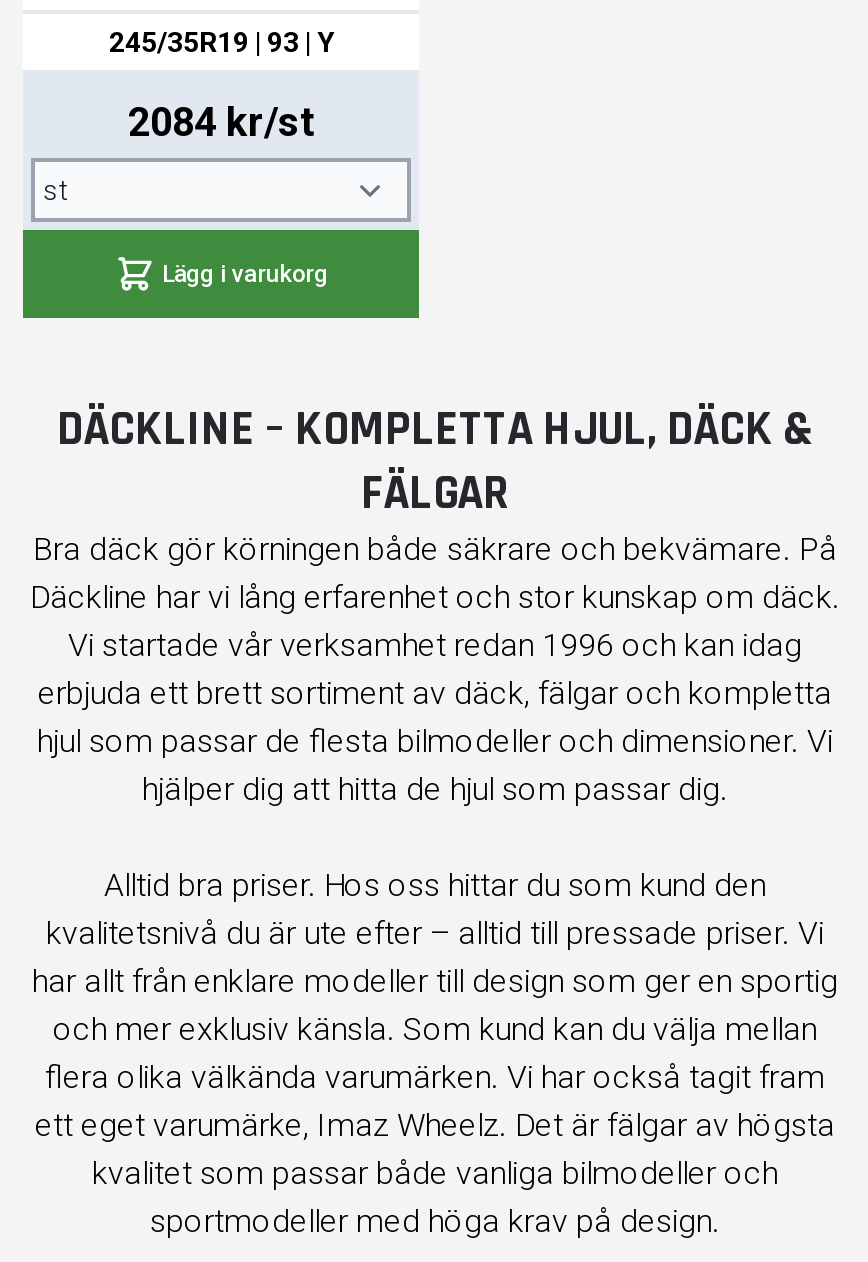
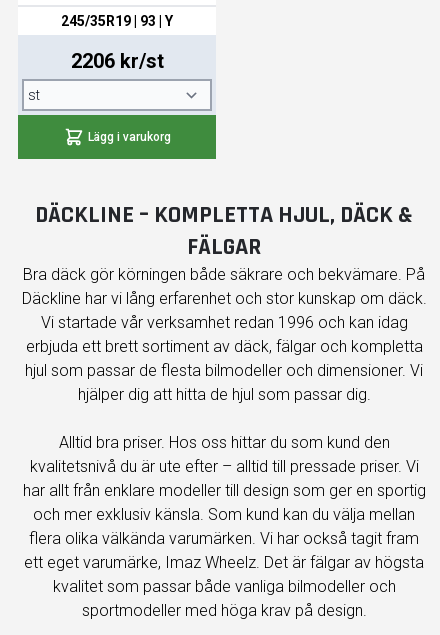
- 2084 kr/st
+ 2206 kr/st
